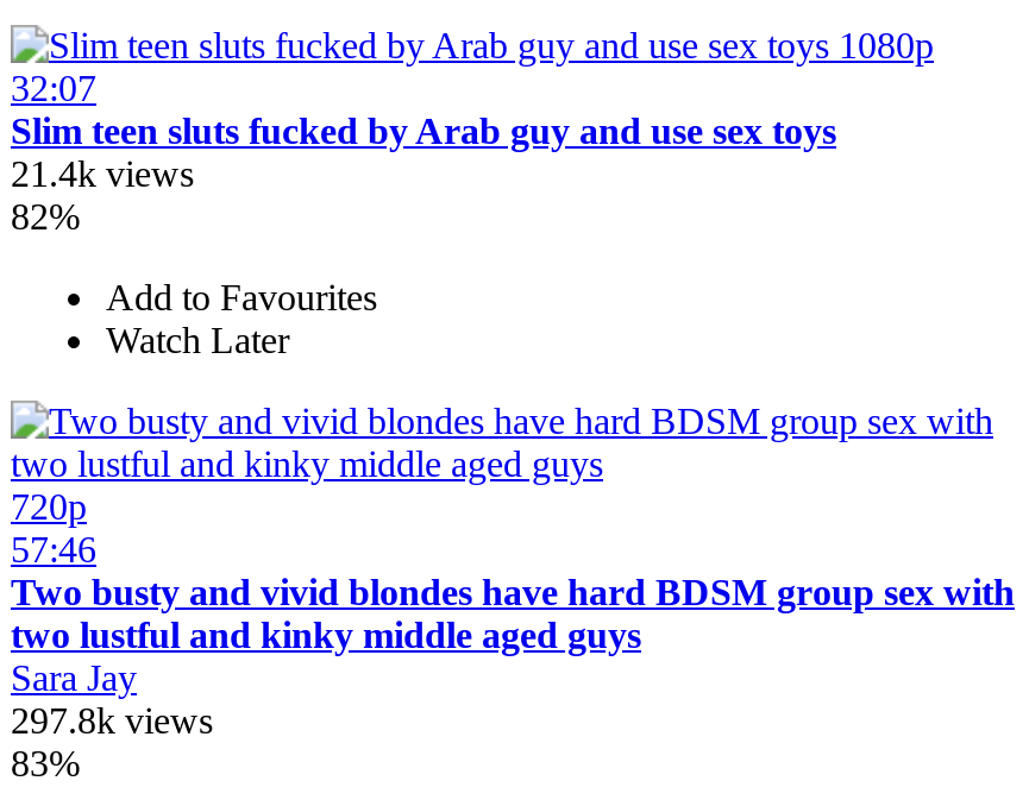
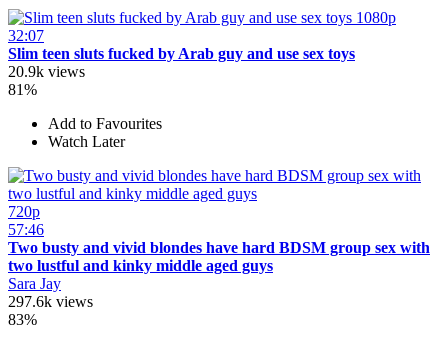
- 21.4k views
+ 20.9k views

- 82%
+ 81%

- 297.8k views
+ 297.6k views
